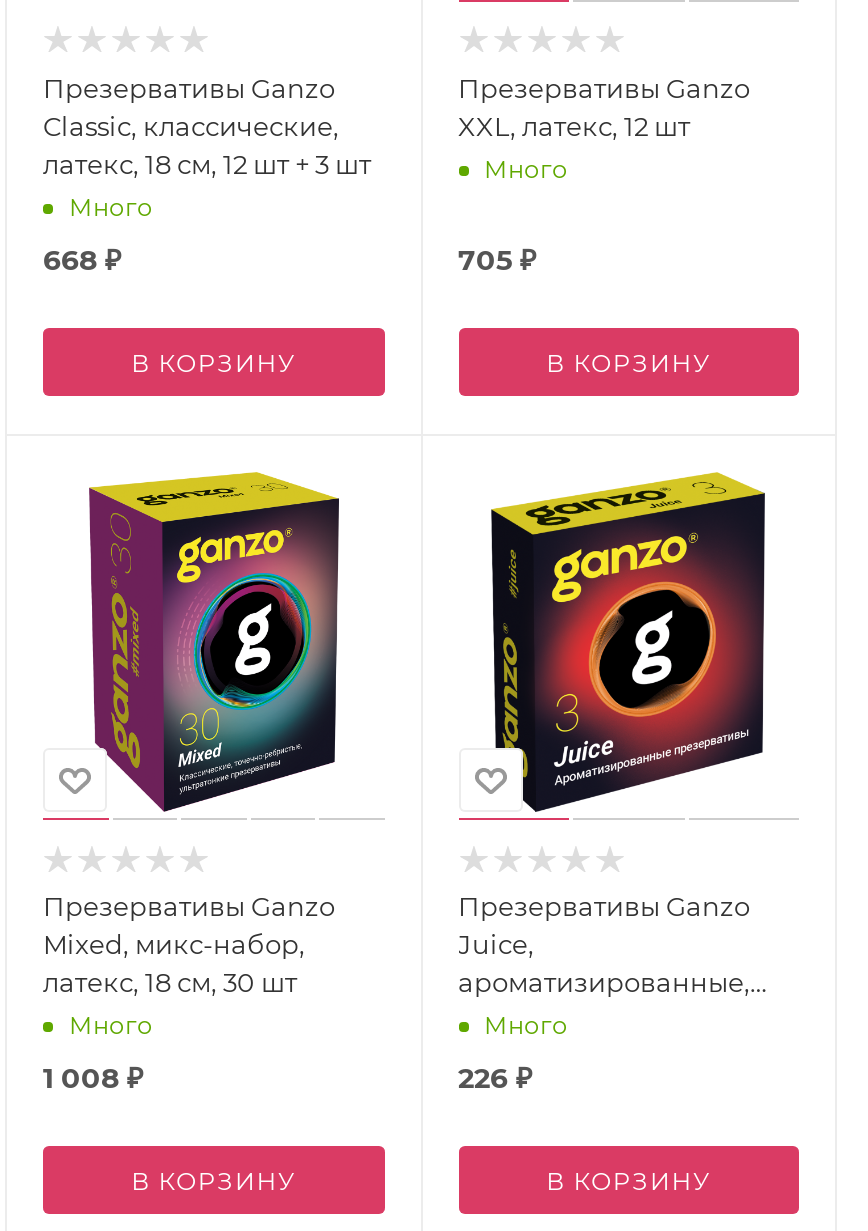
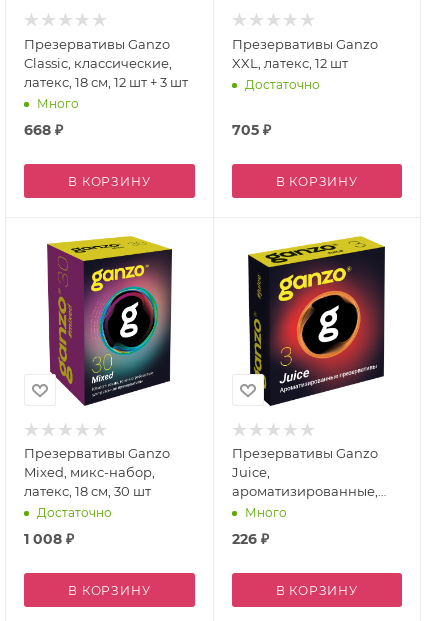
- Много
+ Достаточно

- Много
+ Достаточно
